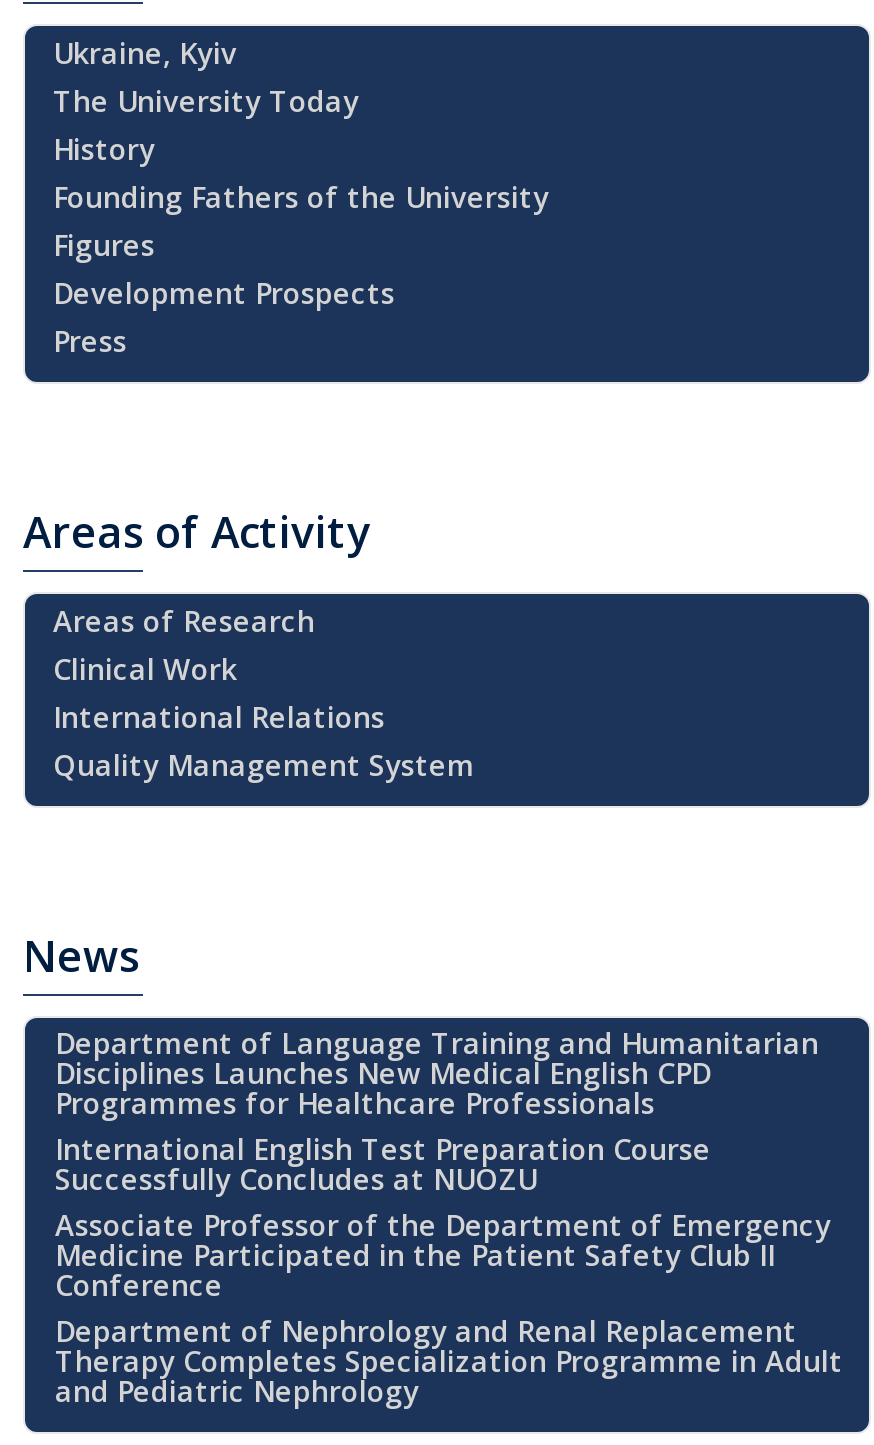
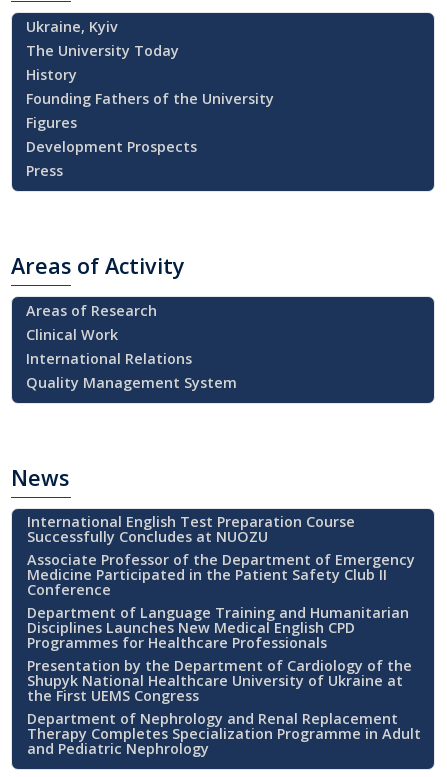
moved down: Department of Language Training and Humanitarian | Disciplines Launches New Medical English CPD | Programmes for Healthcare Professionals

moved up: International English Test Preparation Course | Successfully Concludes at NUOZU | Associate Professor of the Department of Emergency | Medicine Participated in the Patient Safety Club II | Conference

+ Presentation by the Department of Cardiology of the
+ Shupyk National Healthcare University of Ukraine at
+ the First UEMS Congress
